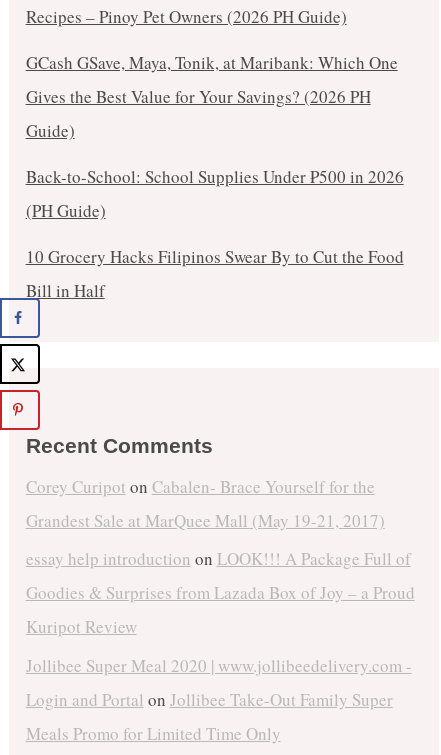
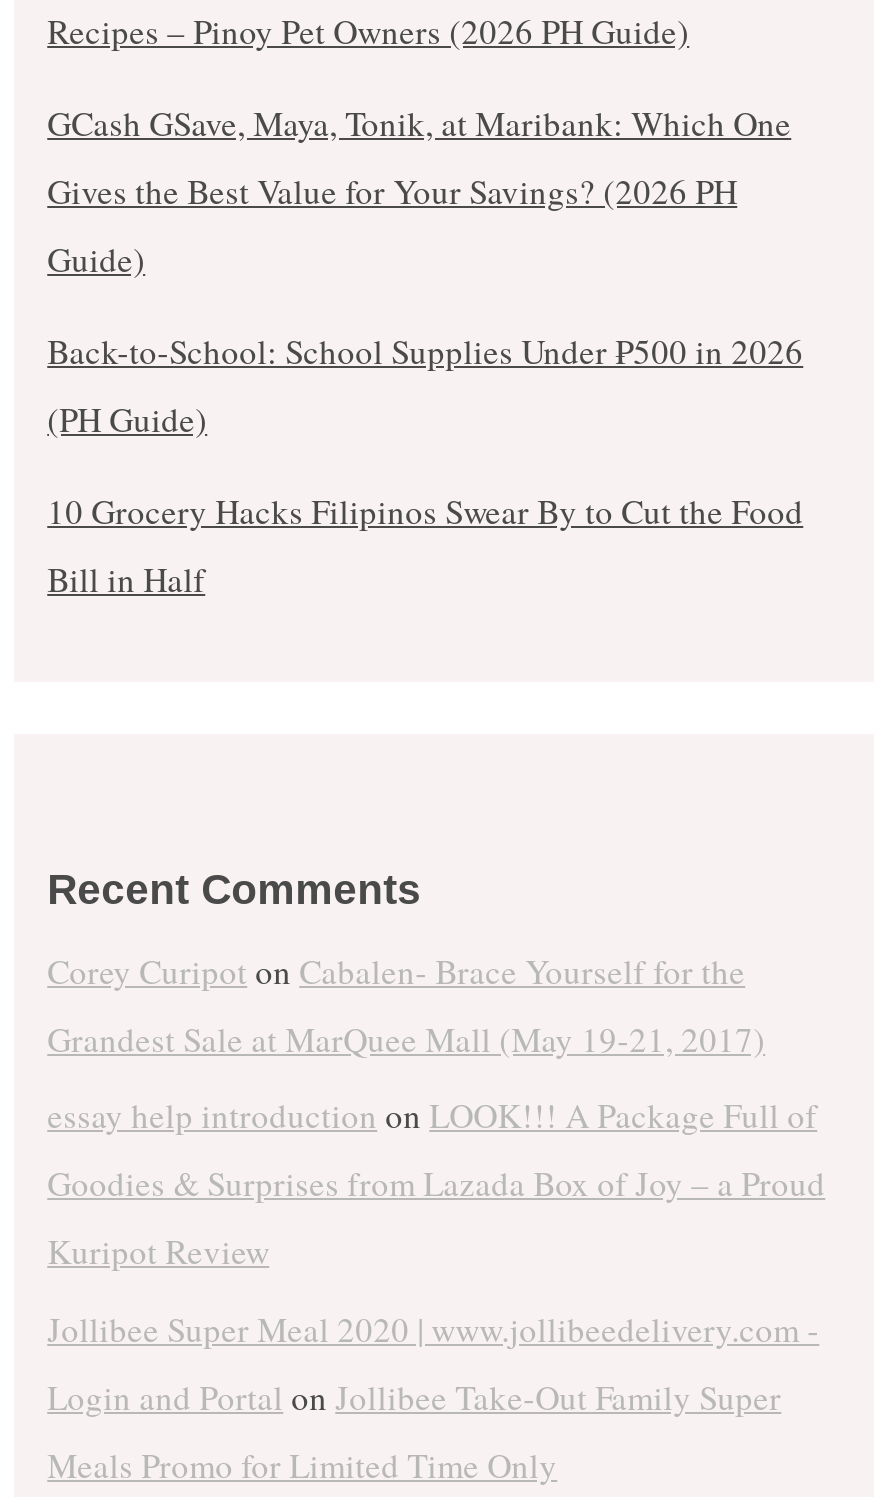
- [image]
